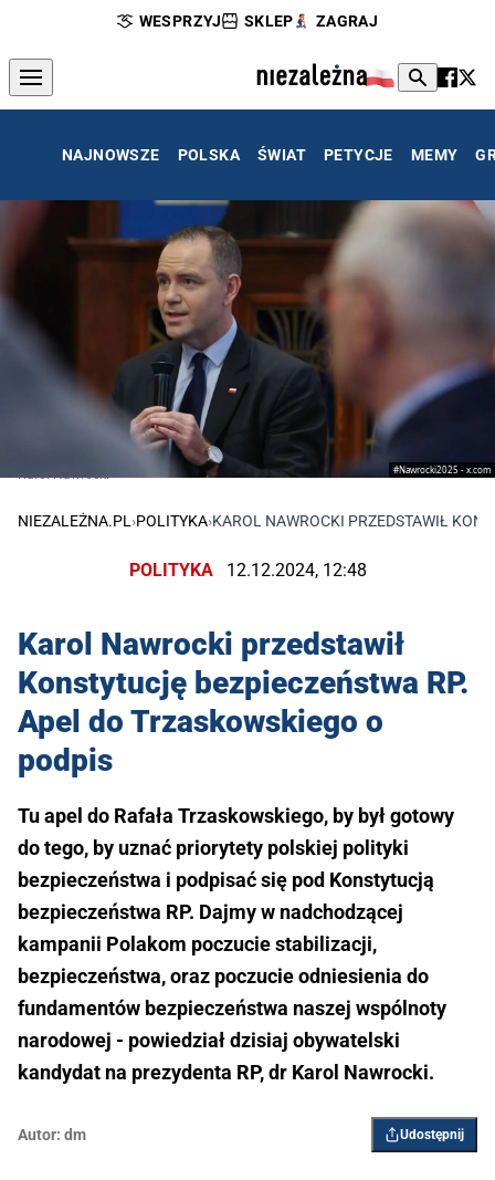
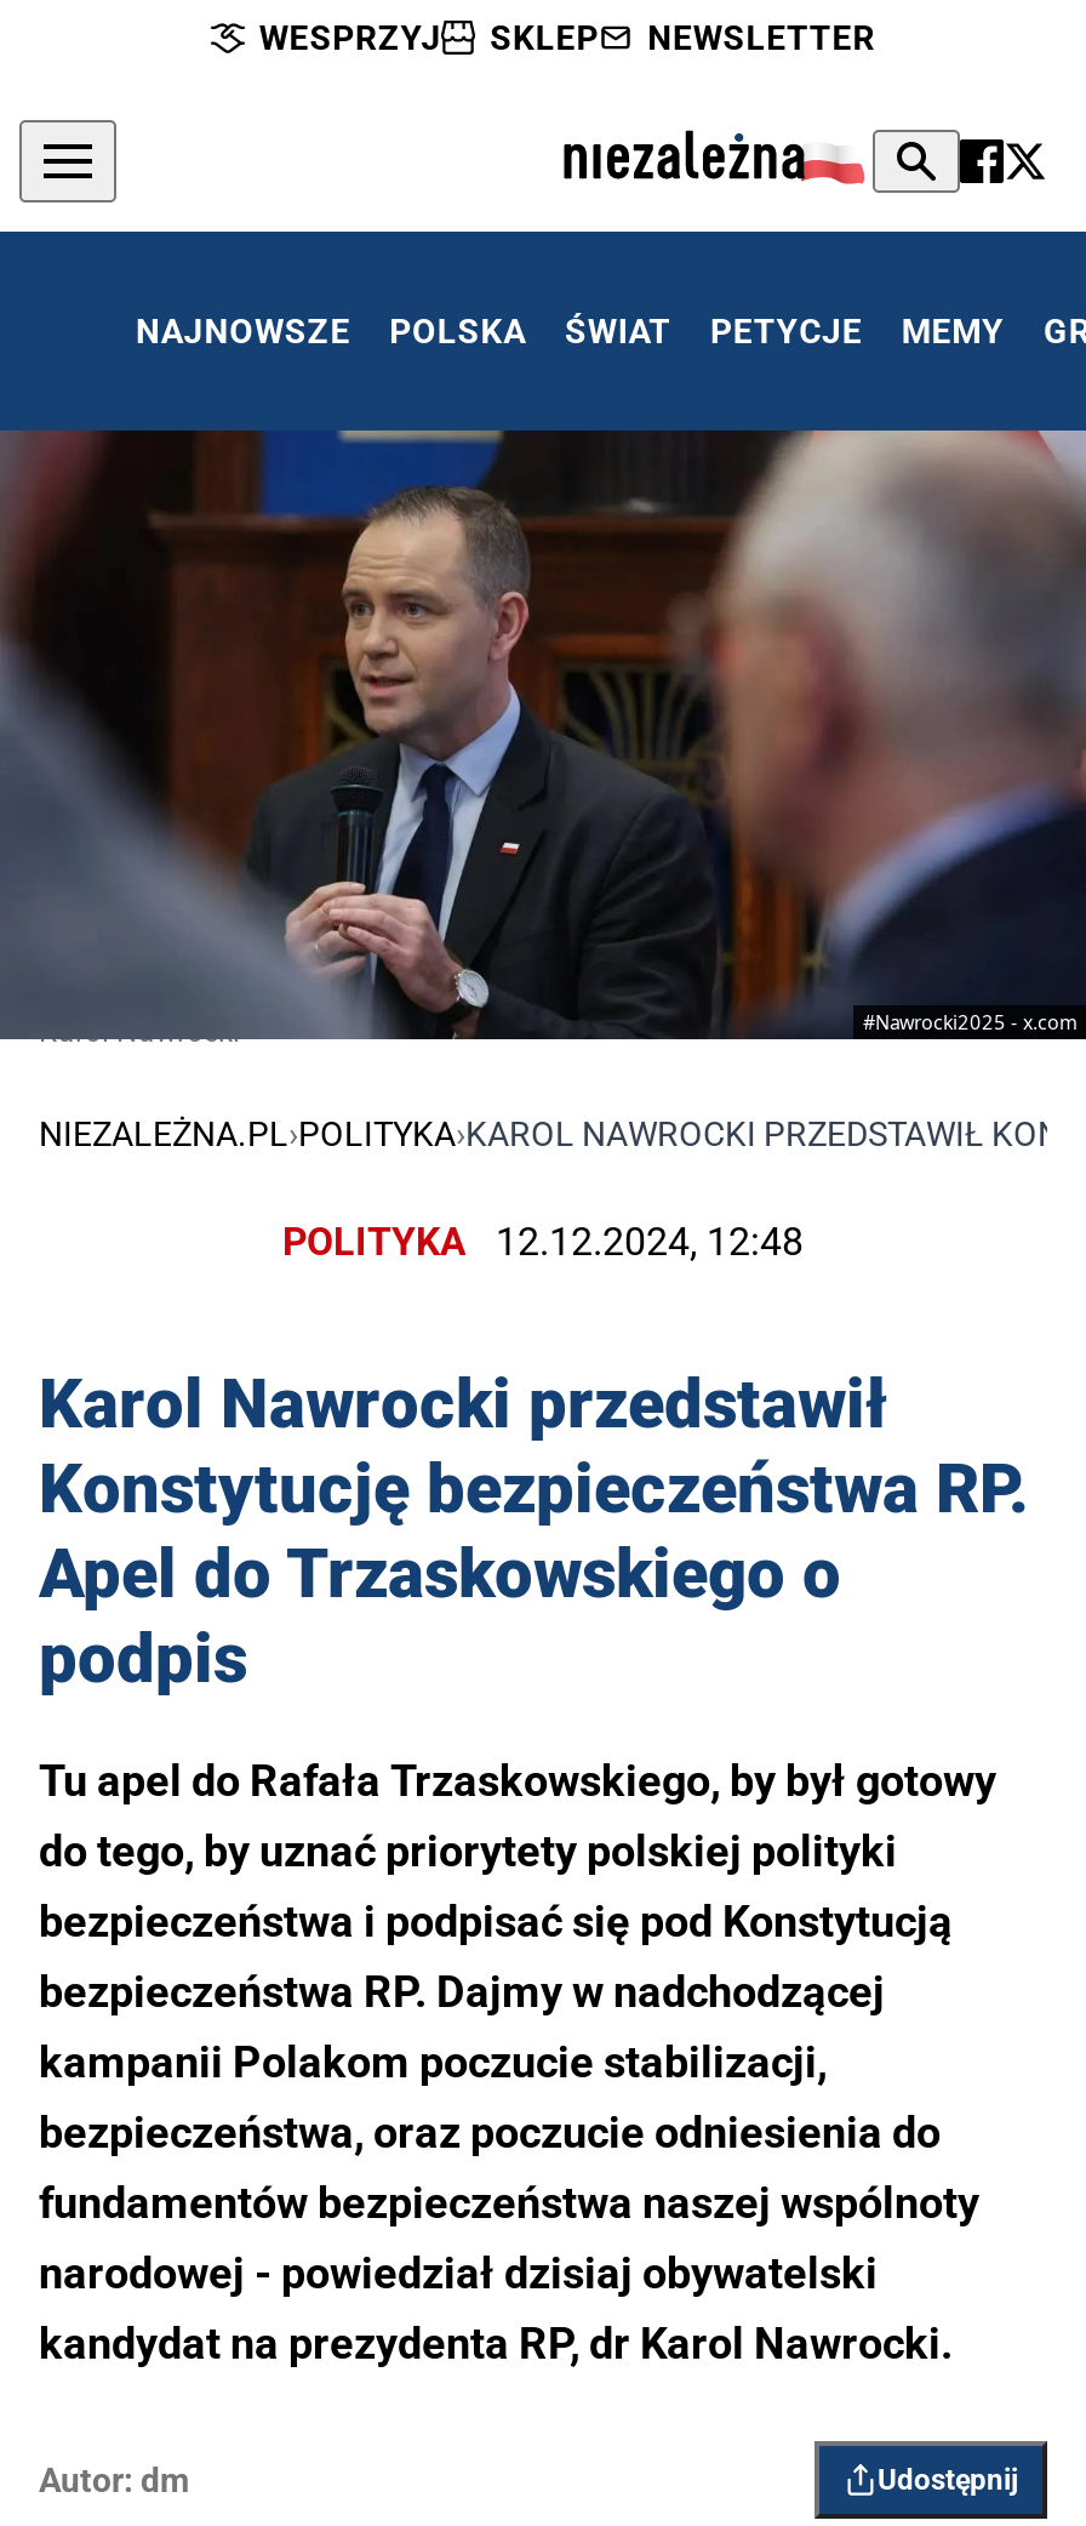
- ZAGRAJ
+ NEWSLETTER
